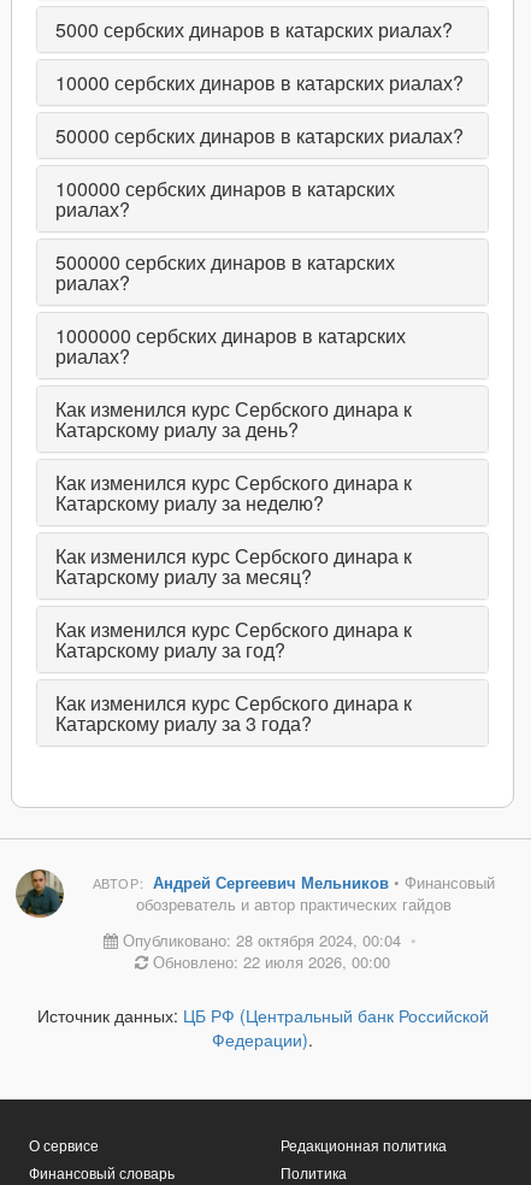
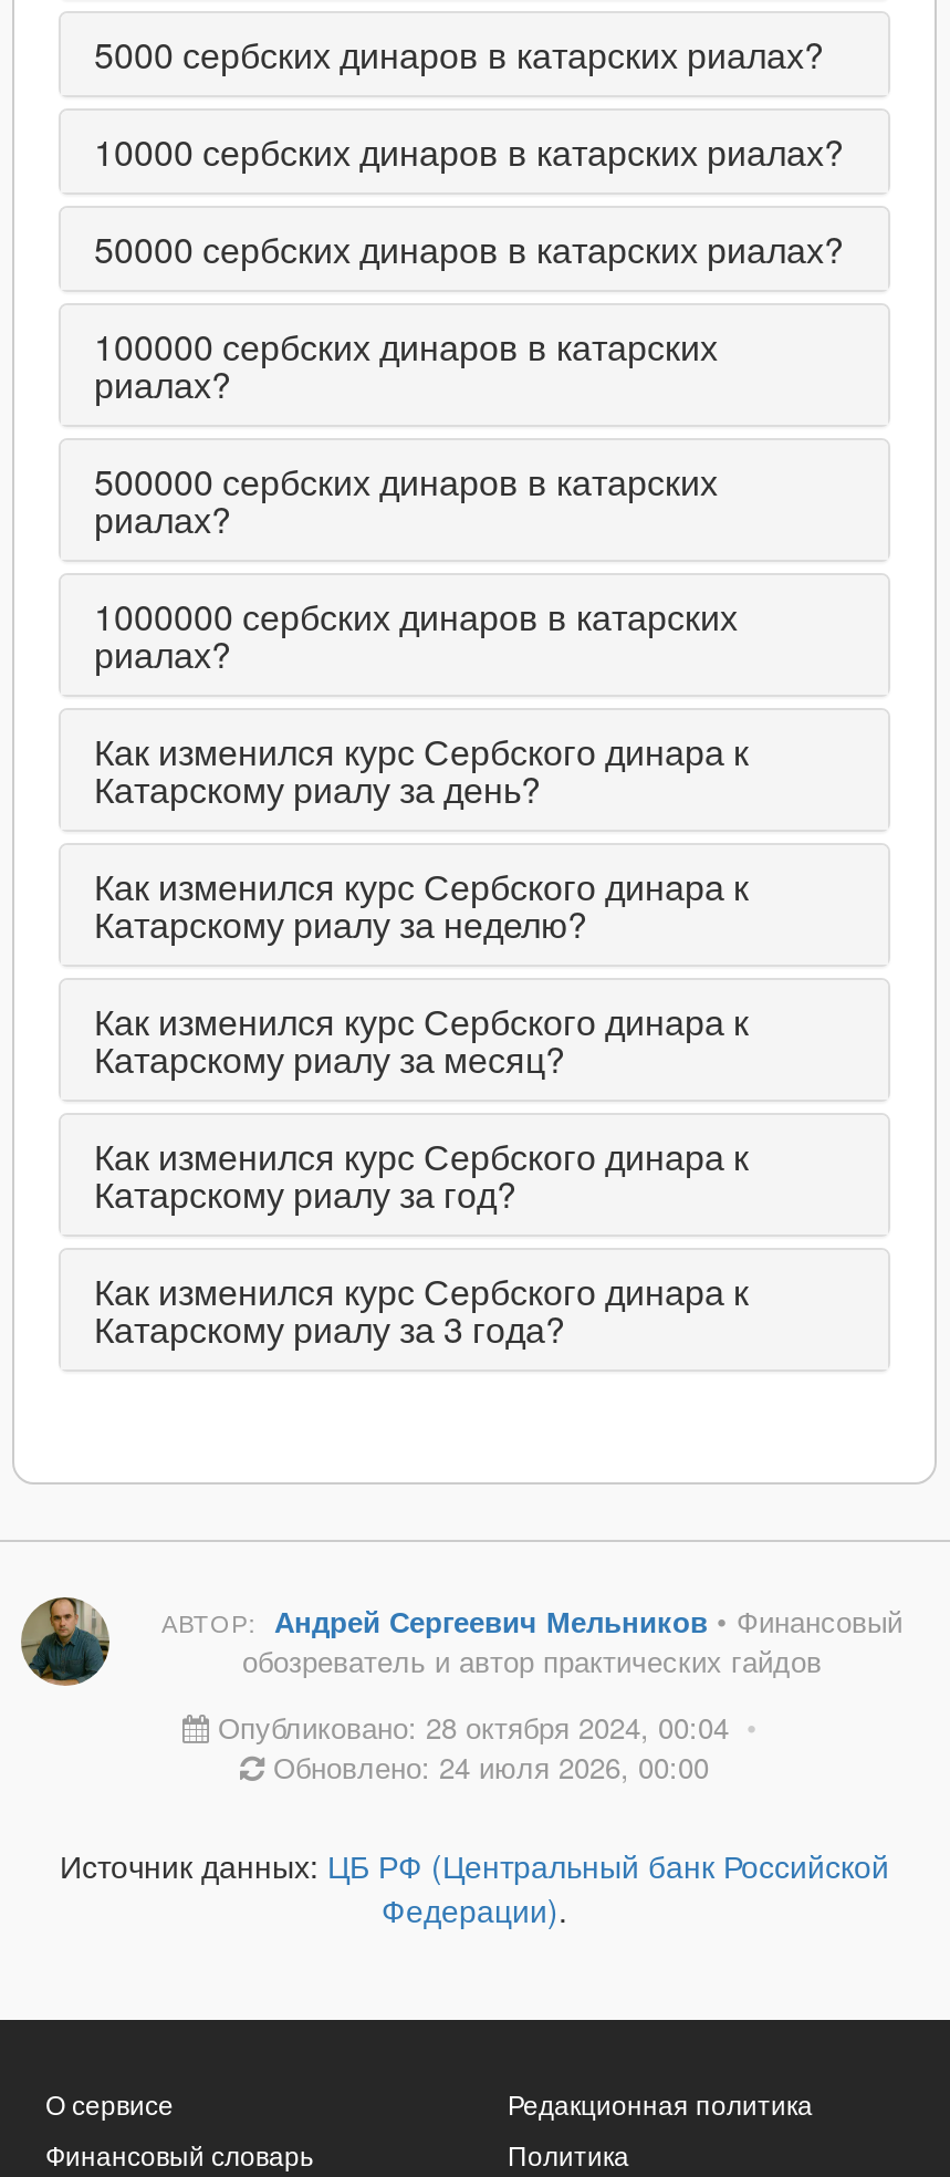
- Обновлено: 22 июля 2026, 00:00
+ Обновлено: 24 июля 2026, 00:00
